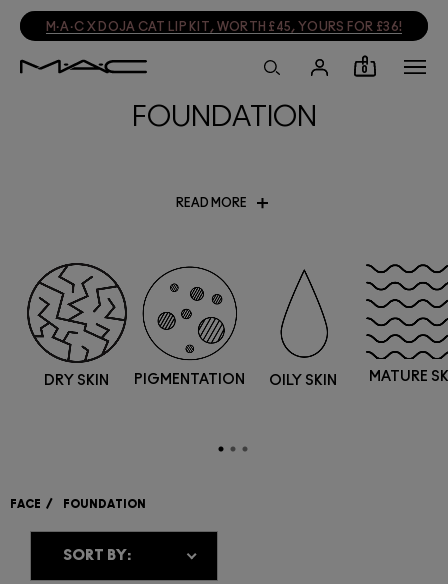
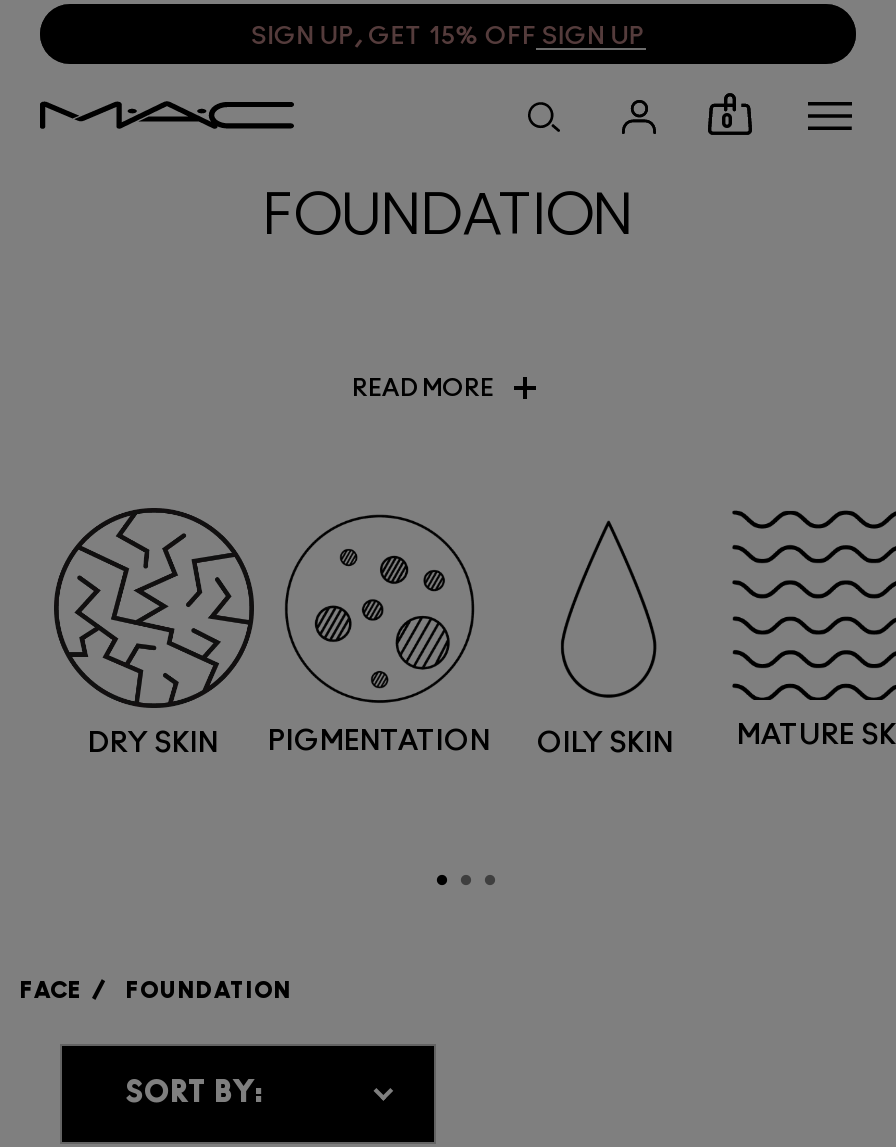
- M·A·C X DOJA CAT LIP KIT, WORTH £45, YOURS FOR £36!
+ SIGN UP, GET 15% OFF SIGN UP
